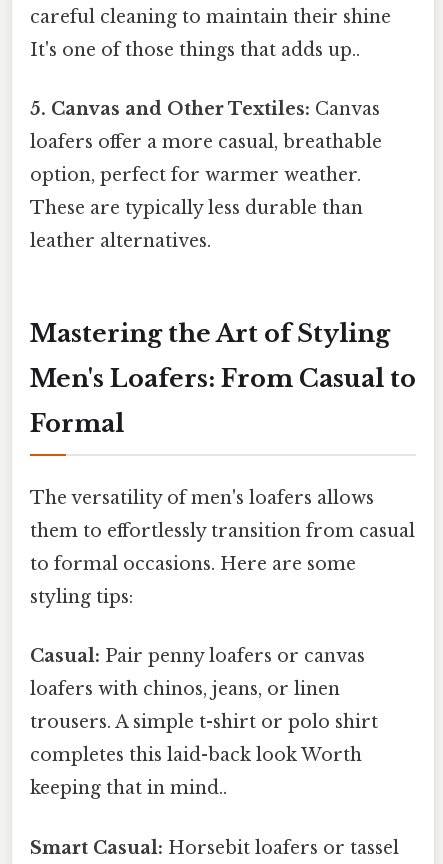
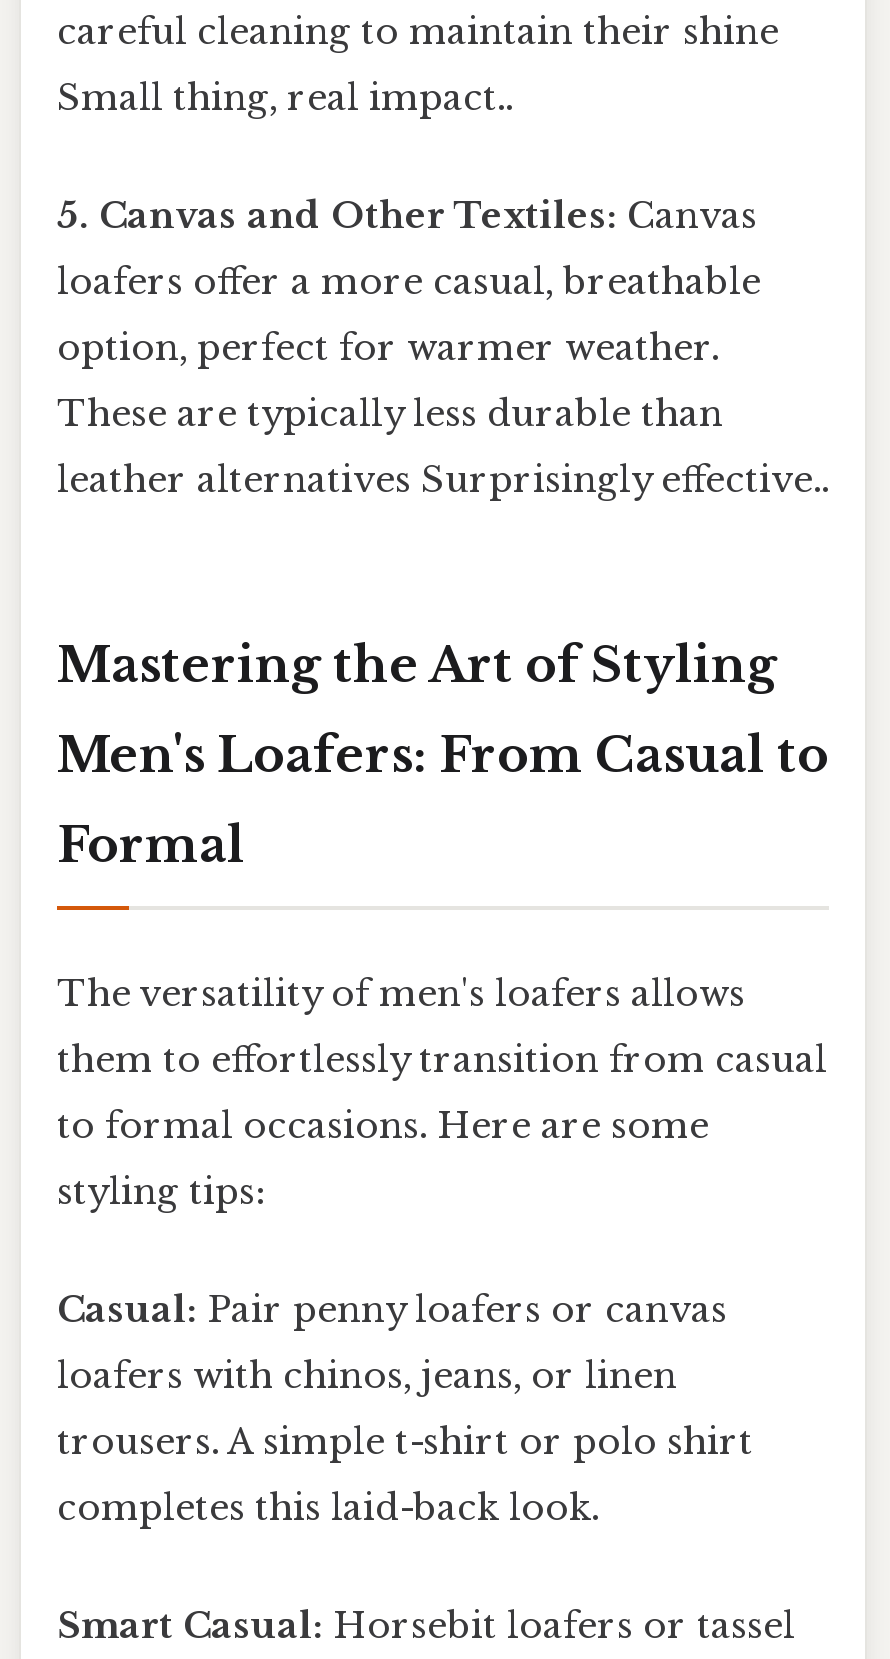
- It's one of those things that adds up..
+ Small thing, real impact..

- leather alternatives.
+ leather alternatives Surprisingly effective..

- completes this laid-back look Worth
- keeping that in mind..
+ completes this laid-back look.
